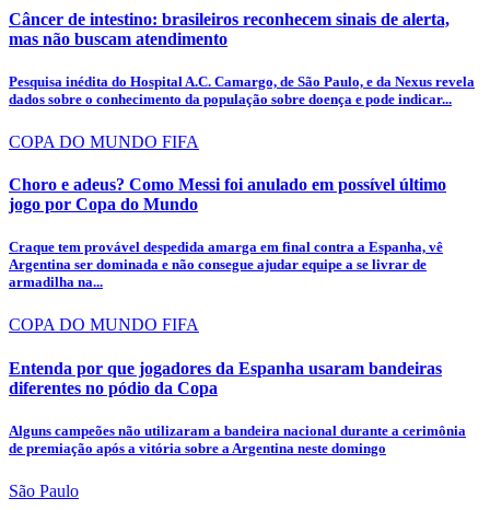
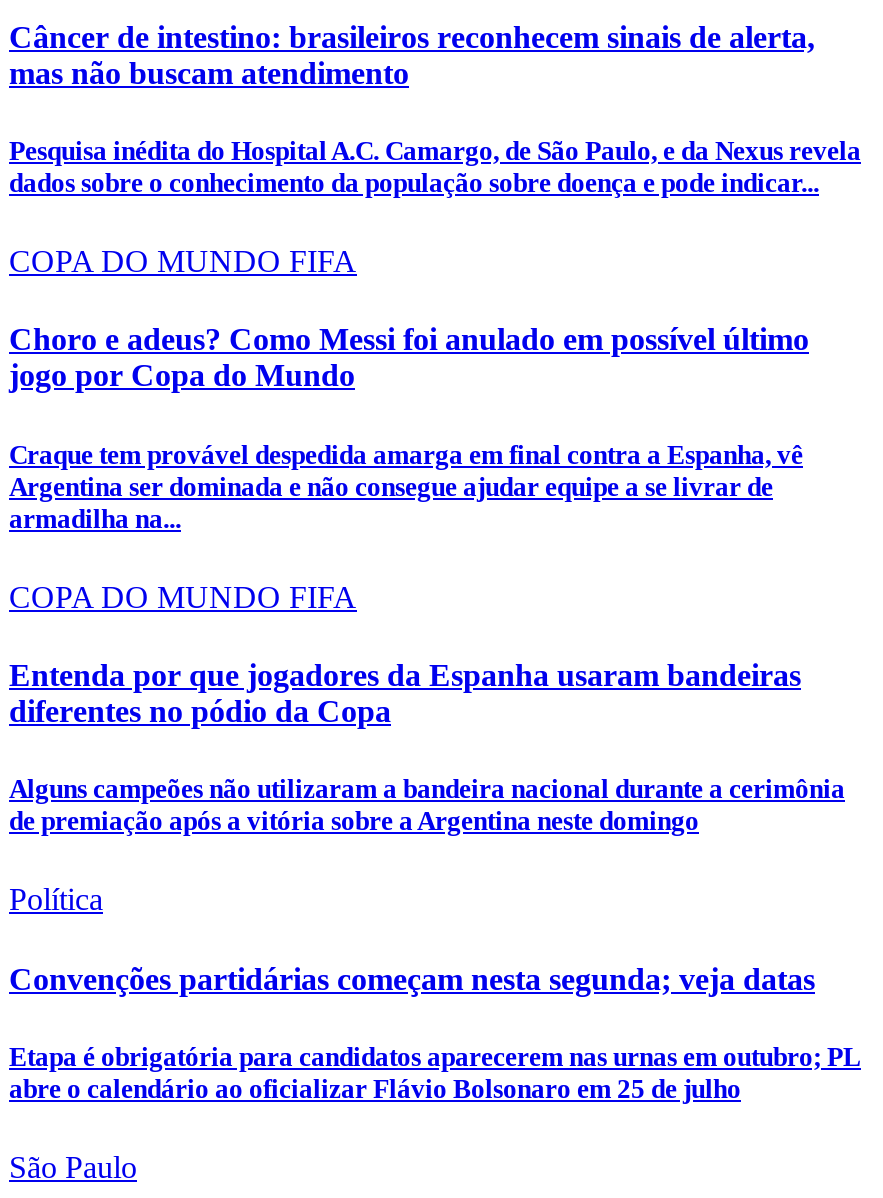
+ Política
+ Convenções partidárias começam nesta segunda; veja datas
+ Etapa é obrigatória para candidatos aparecerem nas urnas em outubro; PL
+ abre o calendário ao oficializar Flávio Bolsonaro em 25 de julho
